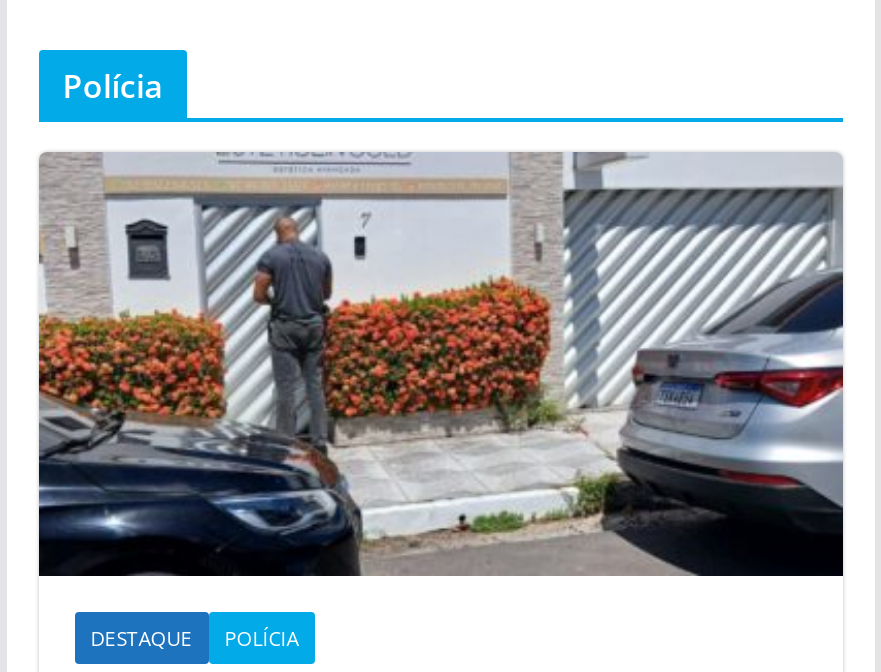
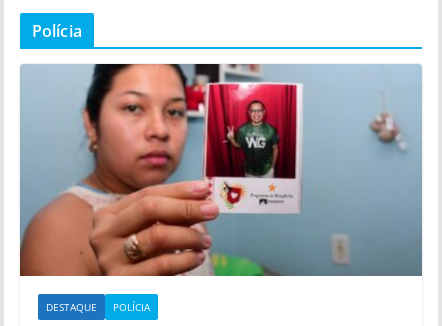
- [image]
+ [image]
